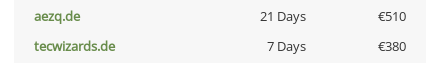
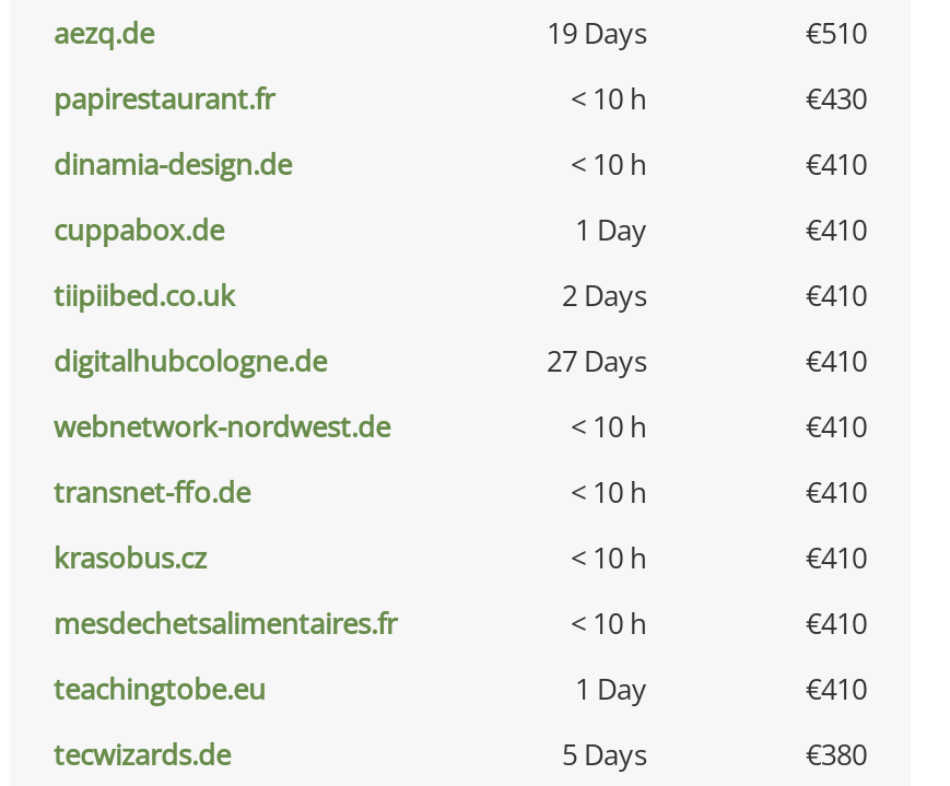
- 21 Days
+ 19 Days

+ papirestaurant.fr
+ < 10 h
+ €430
+ dinamia-design.de
+ < 10 h
+ €410
+ cuppabox.de
+ 1 Day
+ €410
+ tiipiibed.co.uk
+ 2 Days
+ €410
+ digitalhubcologne.de
+ 27 Days
+ €410
+ webnetwork-nordwest.de
+ < 10 h
+ €410
+ transnet-ffo.de
+ < 10 h
+ €410
+ krasobus.cz
+ < 10 h
+ €410
+ mesdechetsalimentaires.fr
+ < 10 h
+ €410
+ teachingtobe.eu
+ 1 Day
+ €410

- 7 Days
+ 5 Days
